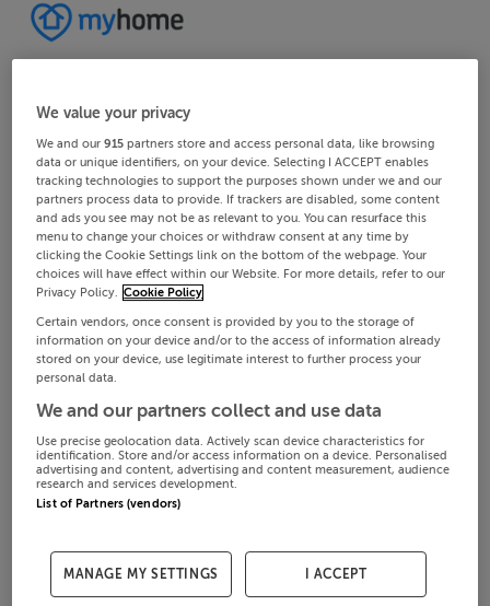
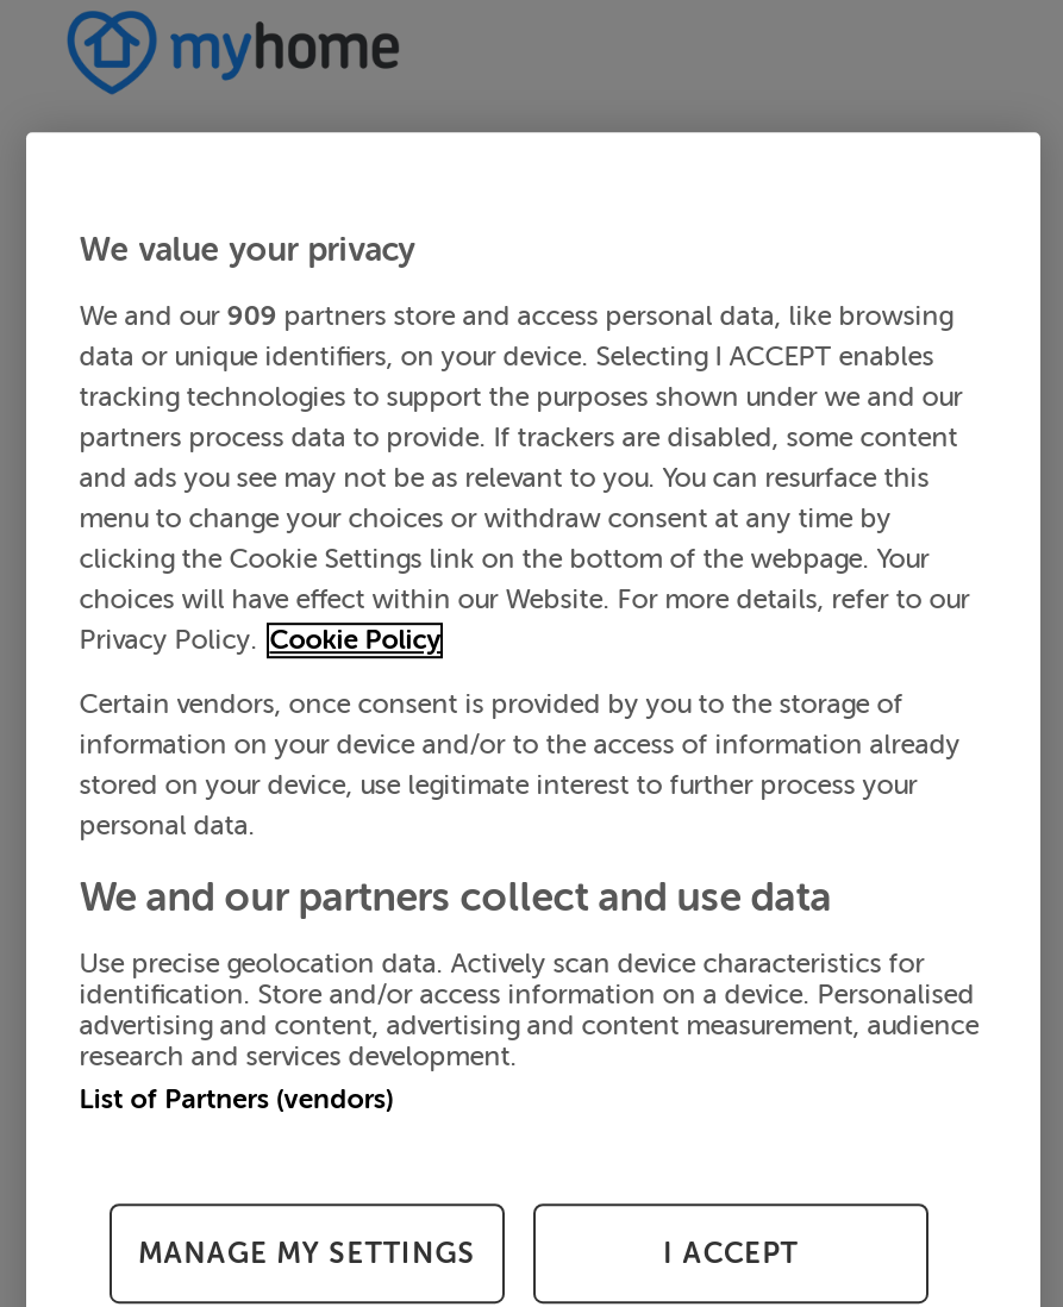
- We and our 915 partners store and access personal data, like browsing
+ We and our 909 partners store and access personal data, like browsing
